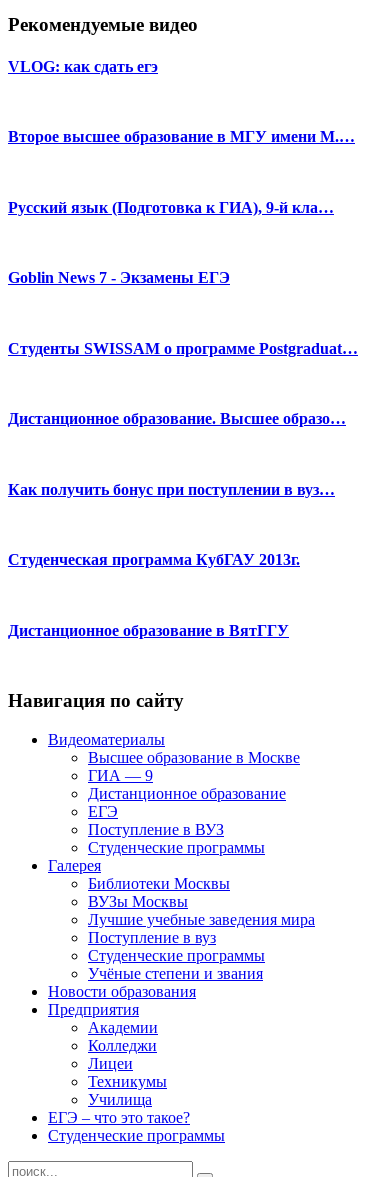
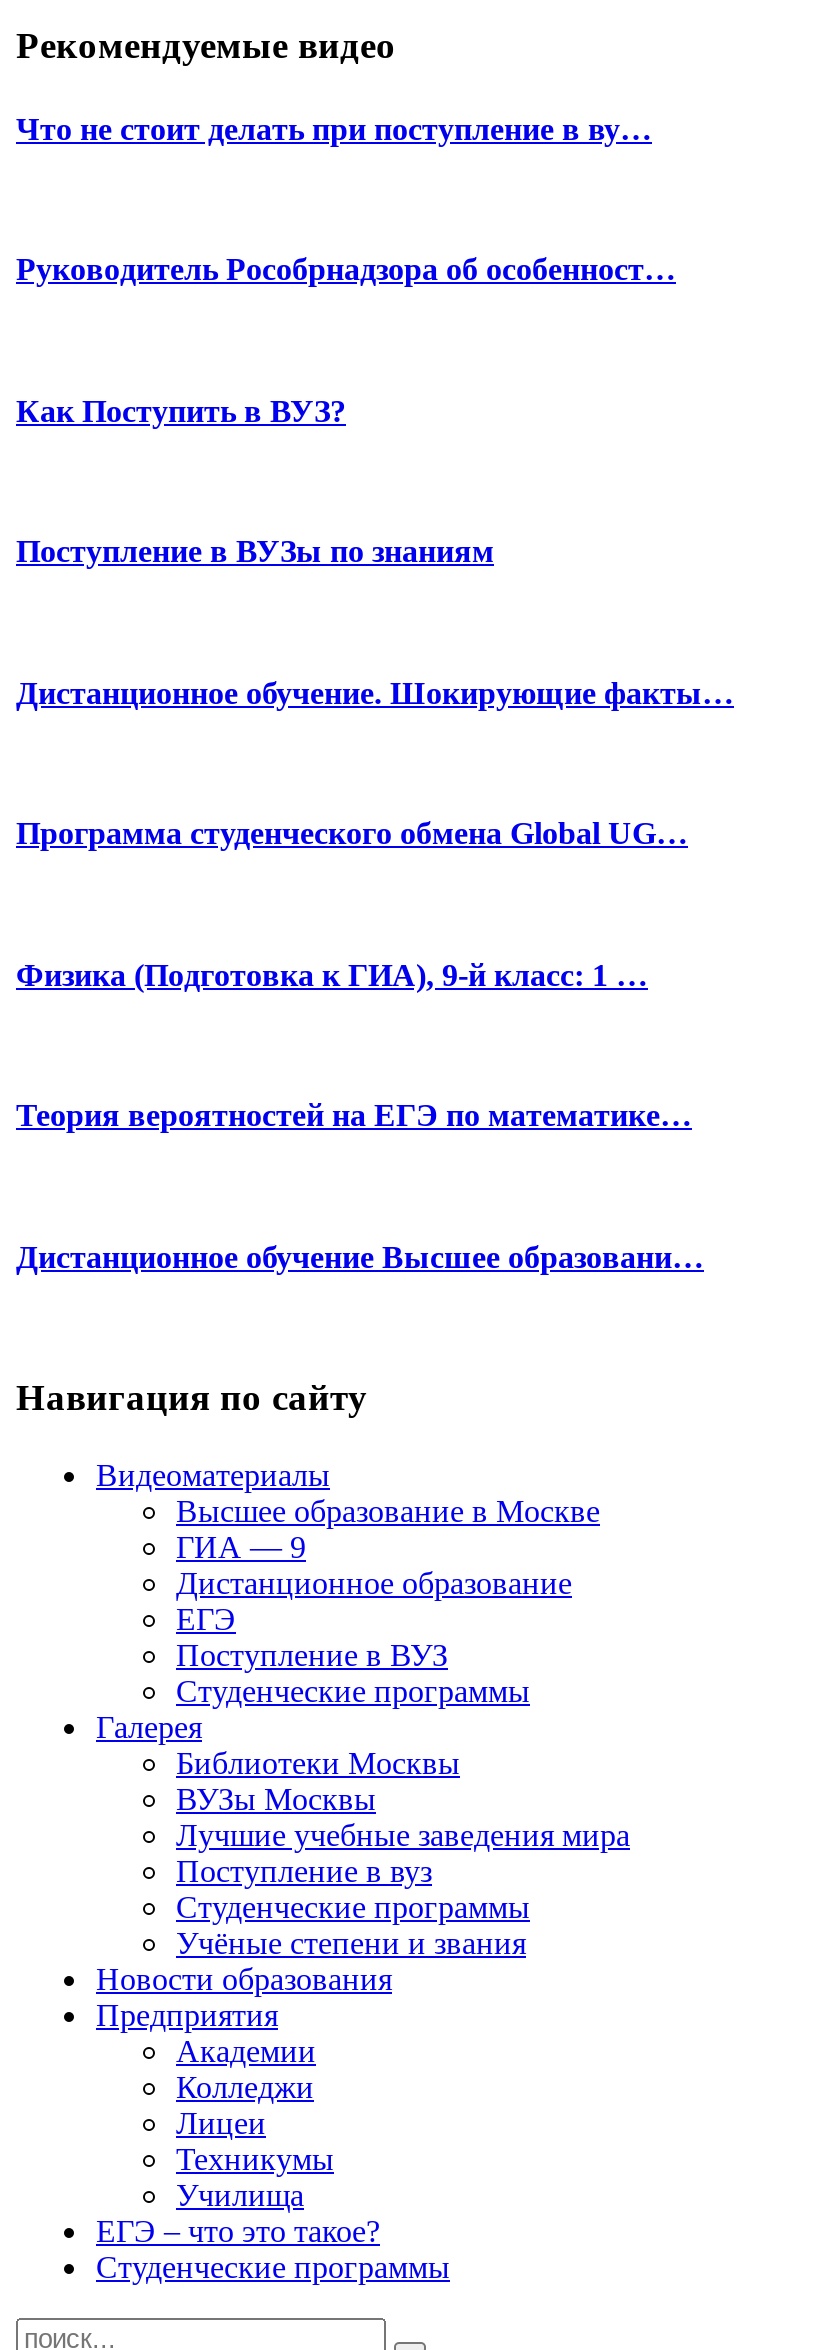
- VLOG: как сдать егэ
+ Что не стоит делать при поступление в ву…

- Второе высшее образование в МГУ имени М.…
+ Руководитель Рособрнадзора об особенност…

- Русский язык (Подготовка к ГИА), 9-й кла…
+ Как Поступить в ВУЗ?

- Goblin News 7 - Экзамены ЕГЭ
+ Поступление в ВУЗы по знаниям

- Студенты SWISSAM о программе Postgraduat…
+ Дистанционное обучение. Шокирующие факты…

- Дистанционное образование. Высшее образо…
+ Программа студенческого обмена Global UG…

- Как получить бонус при поступлении в вуз…
+ Физика (Подготовка к ГИА), 9-й класс: 1 …

- Студенческая программа КубГАУ 2013г.
+ Теория вероятностей на ЕГЭ по математике…

- Дистанционное образование в ВятГГУ
+ Дистанционное обучение Высшее образовани…
